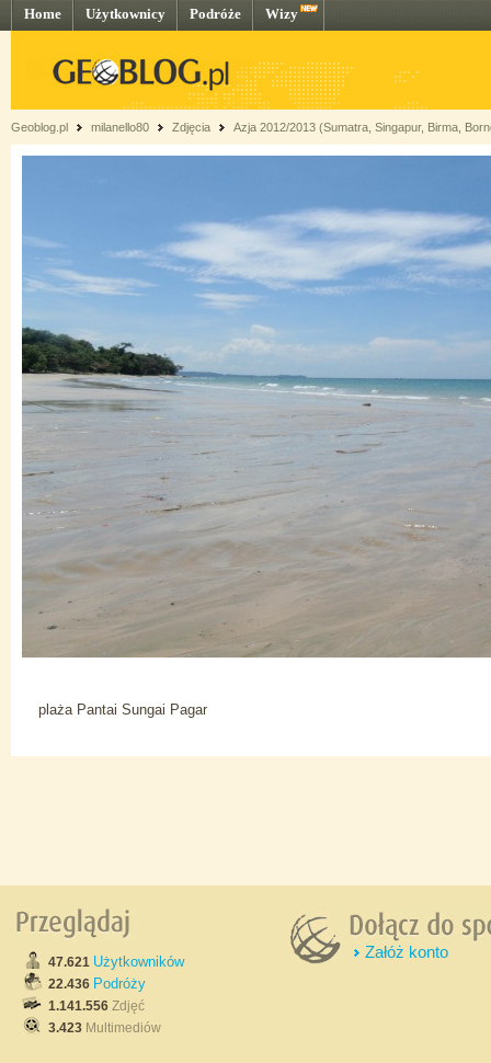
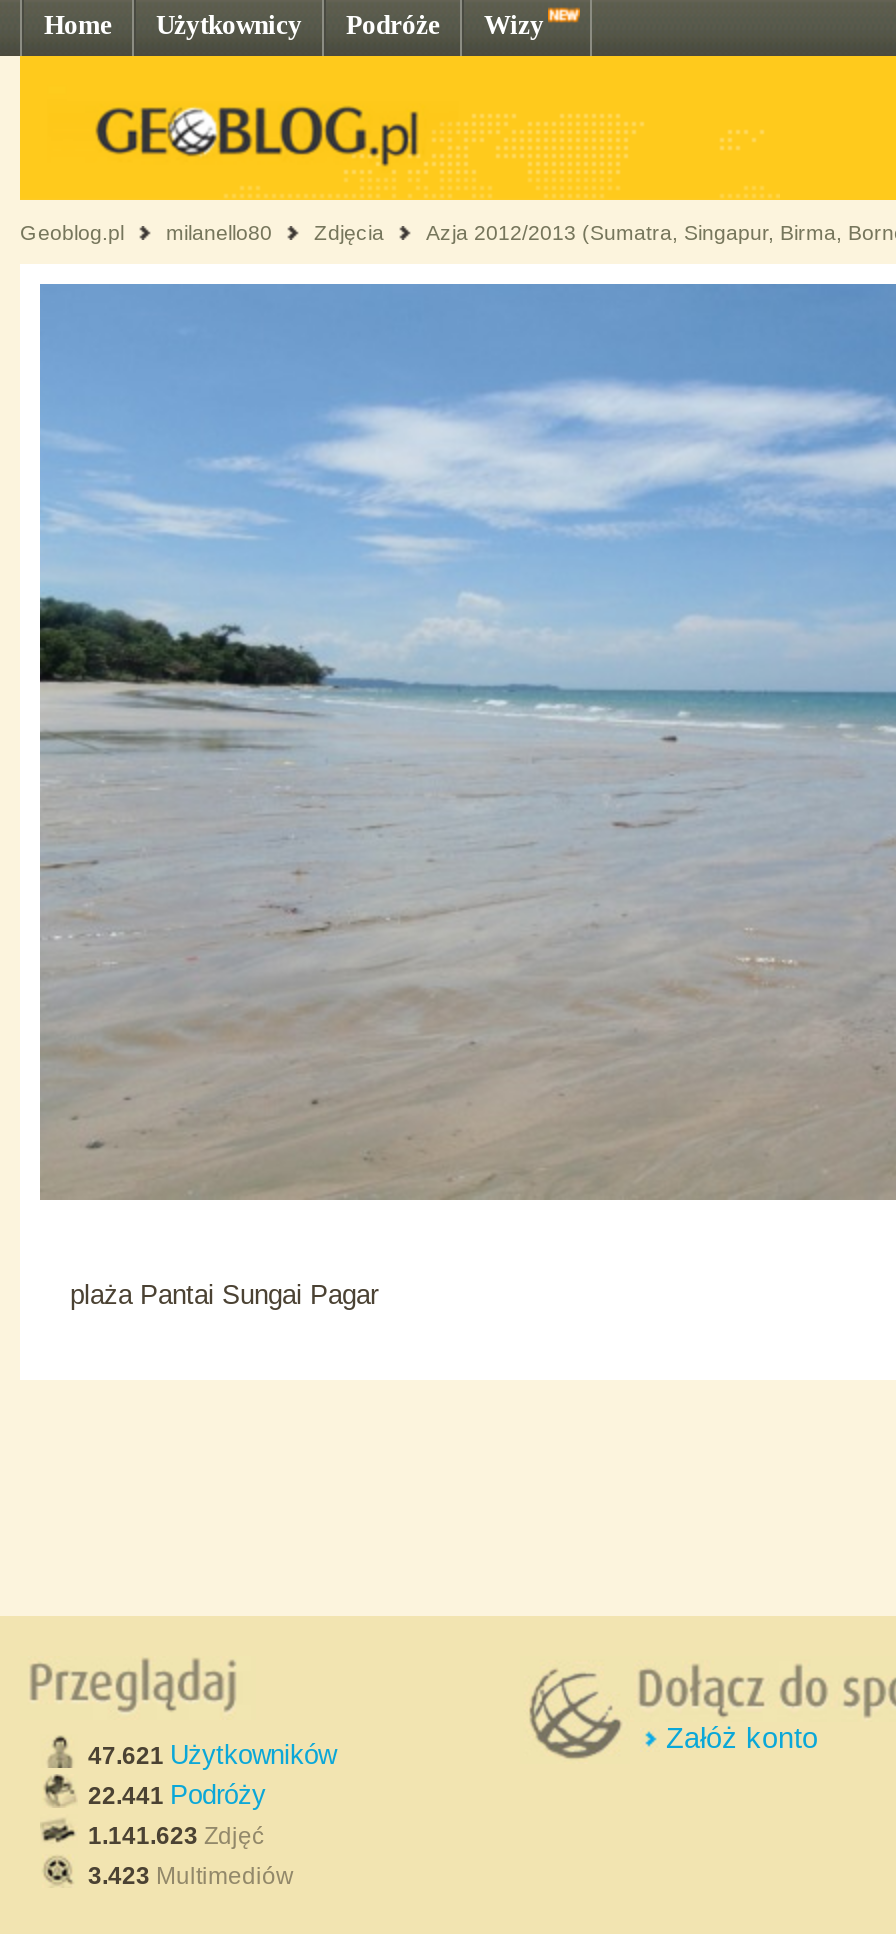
- 22.436 Podróży
+ 22.441 Podróży

- 1.141.556 Zdjęć
+ 1.141.623 Zdjęć
